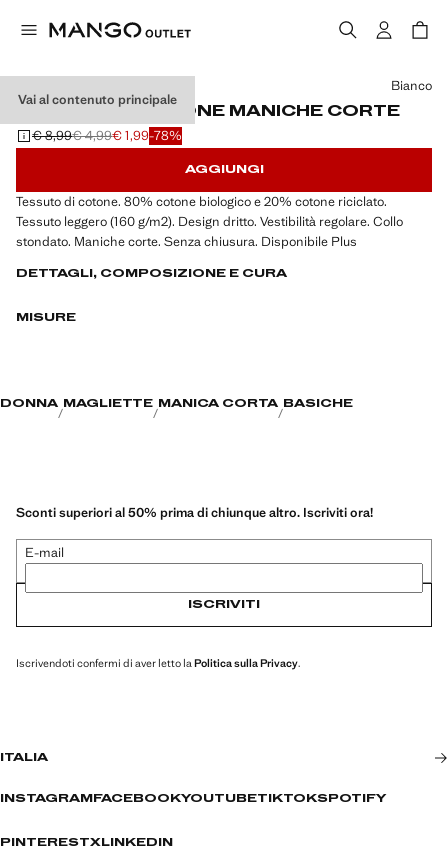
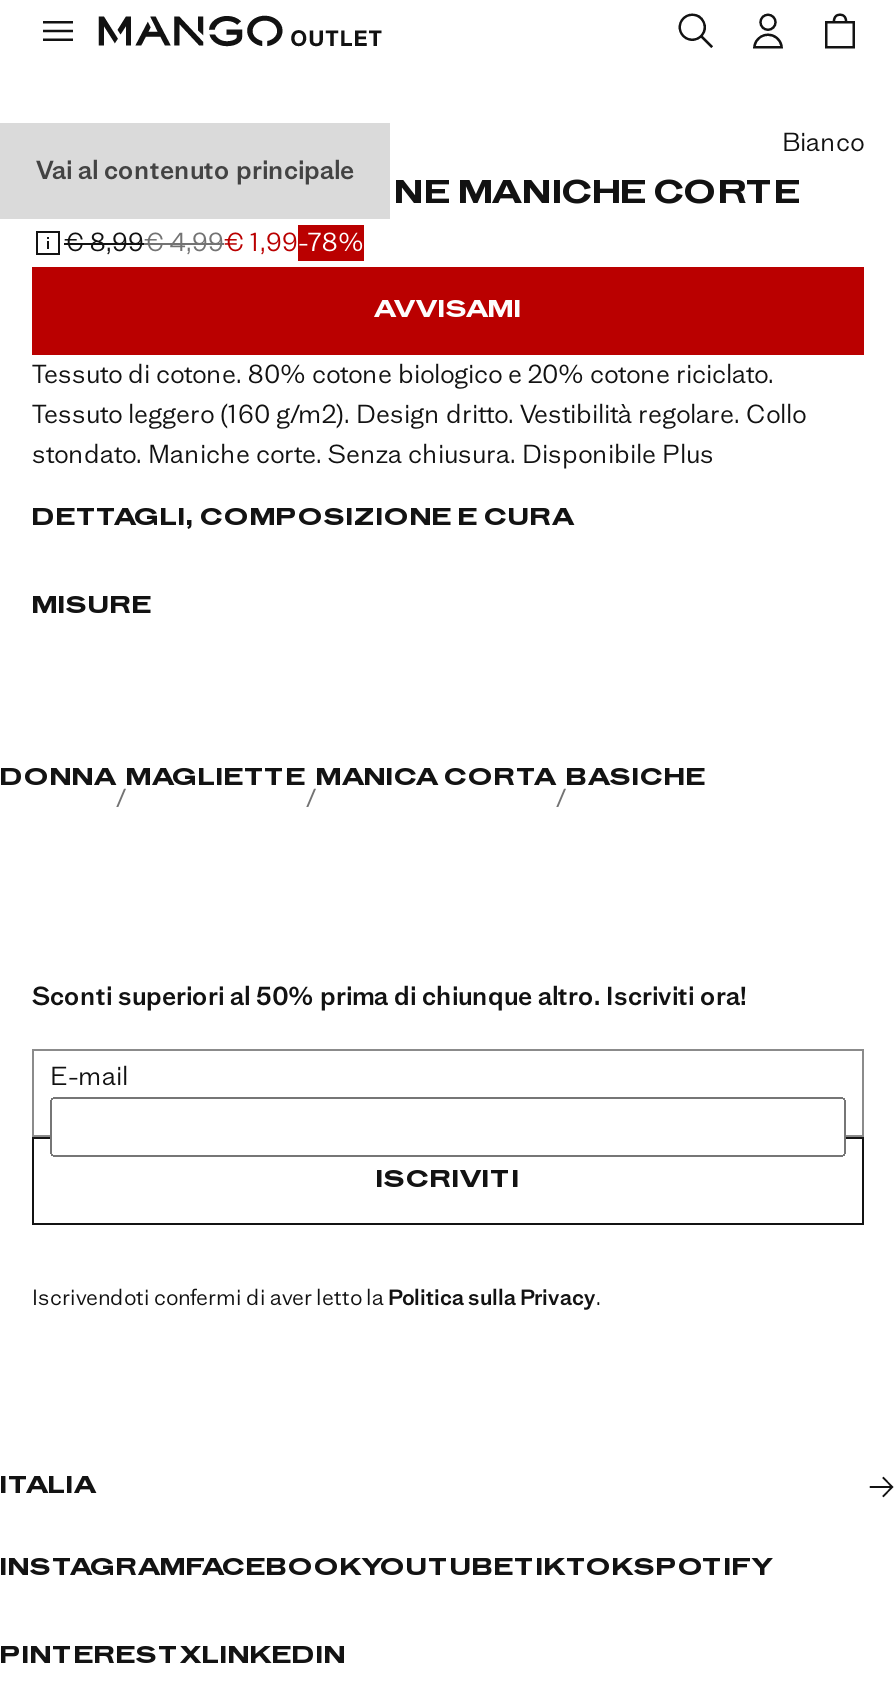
- AGGIUNGI
+ AVVISAMI
